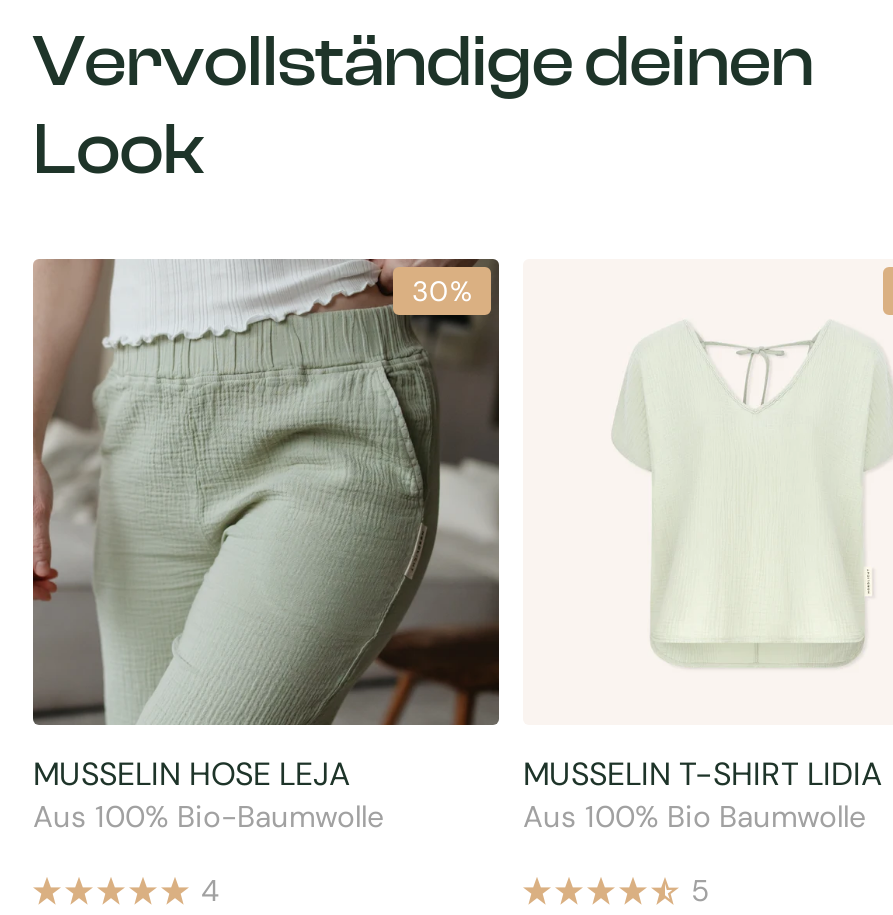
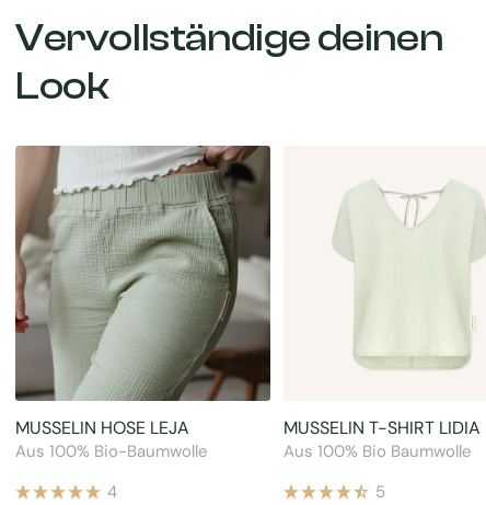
- 30%
